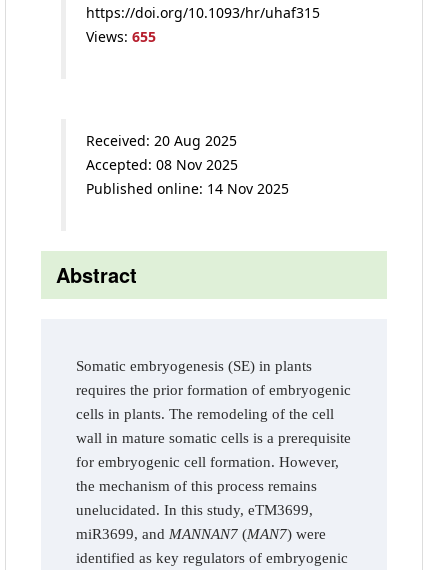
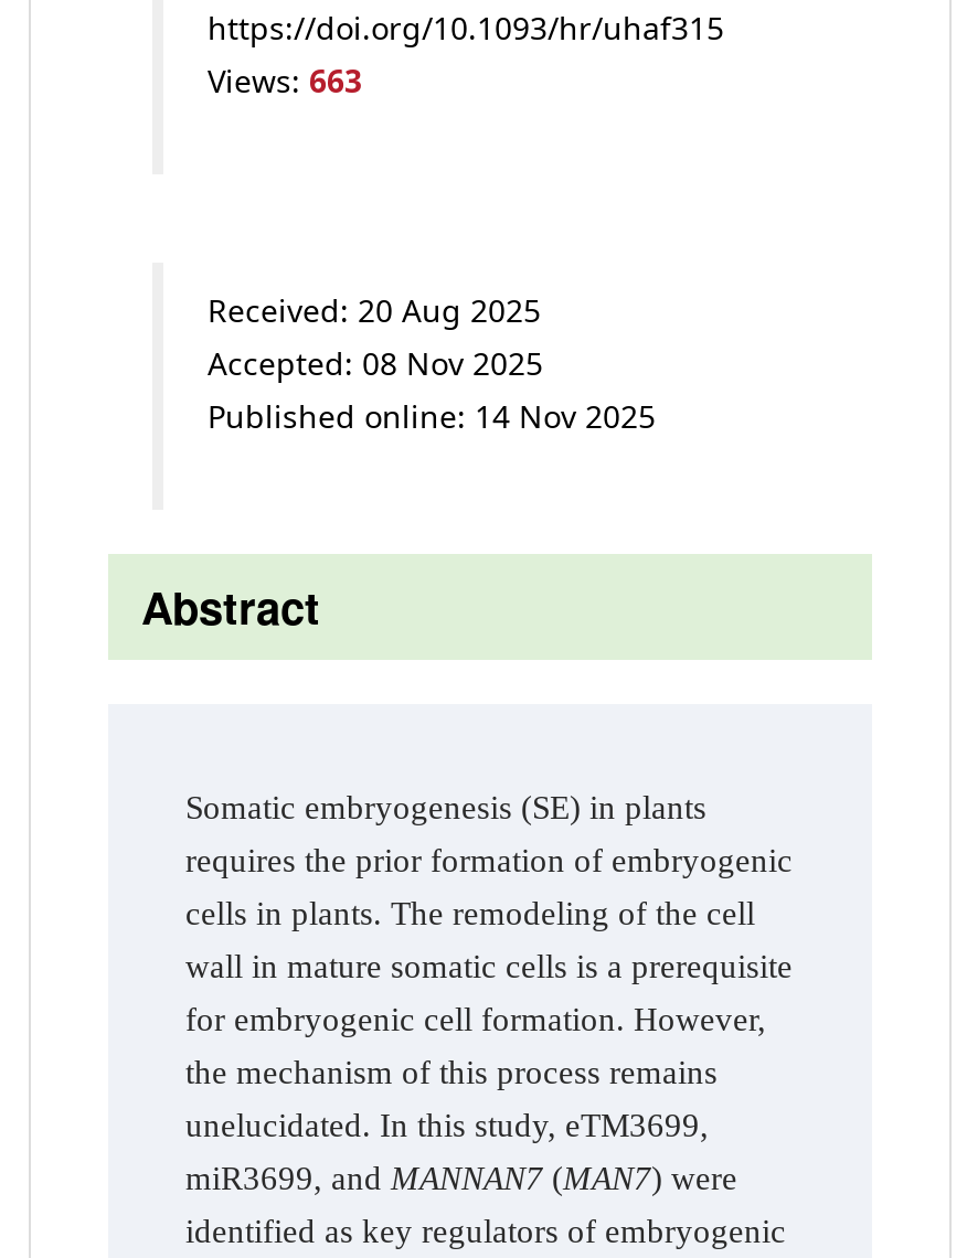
- Views: 655
+ Views: 663
